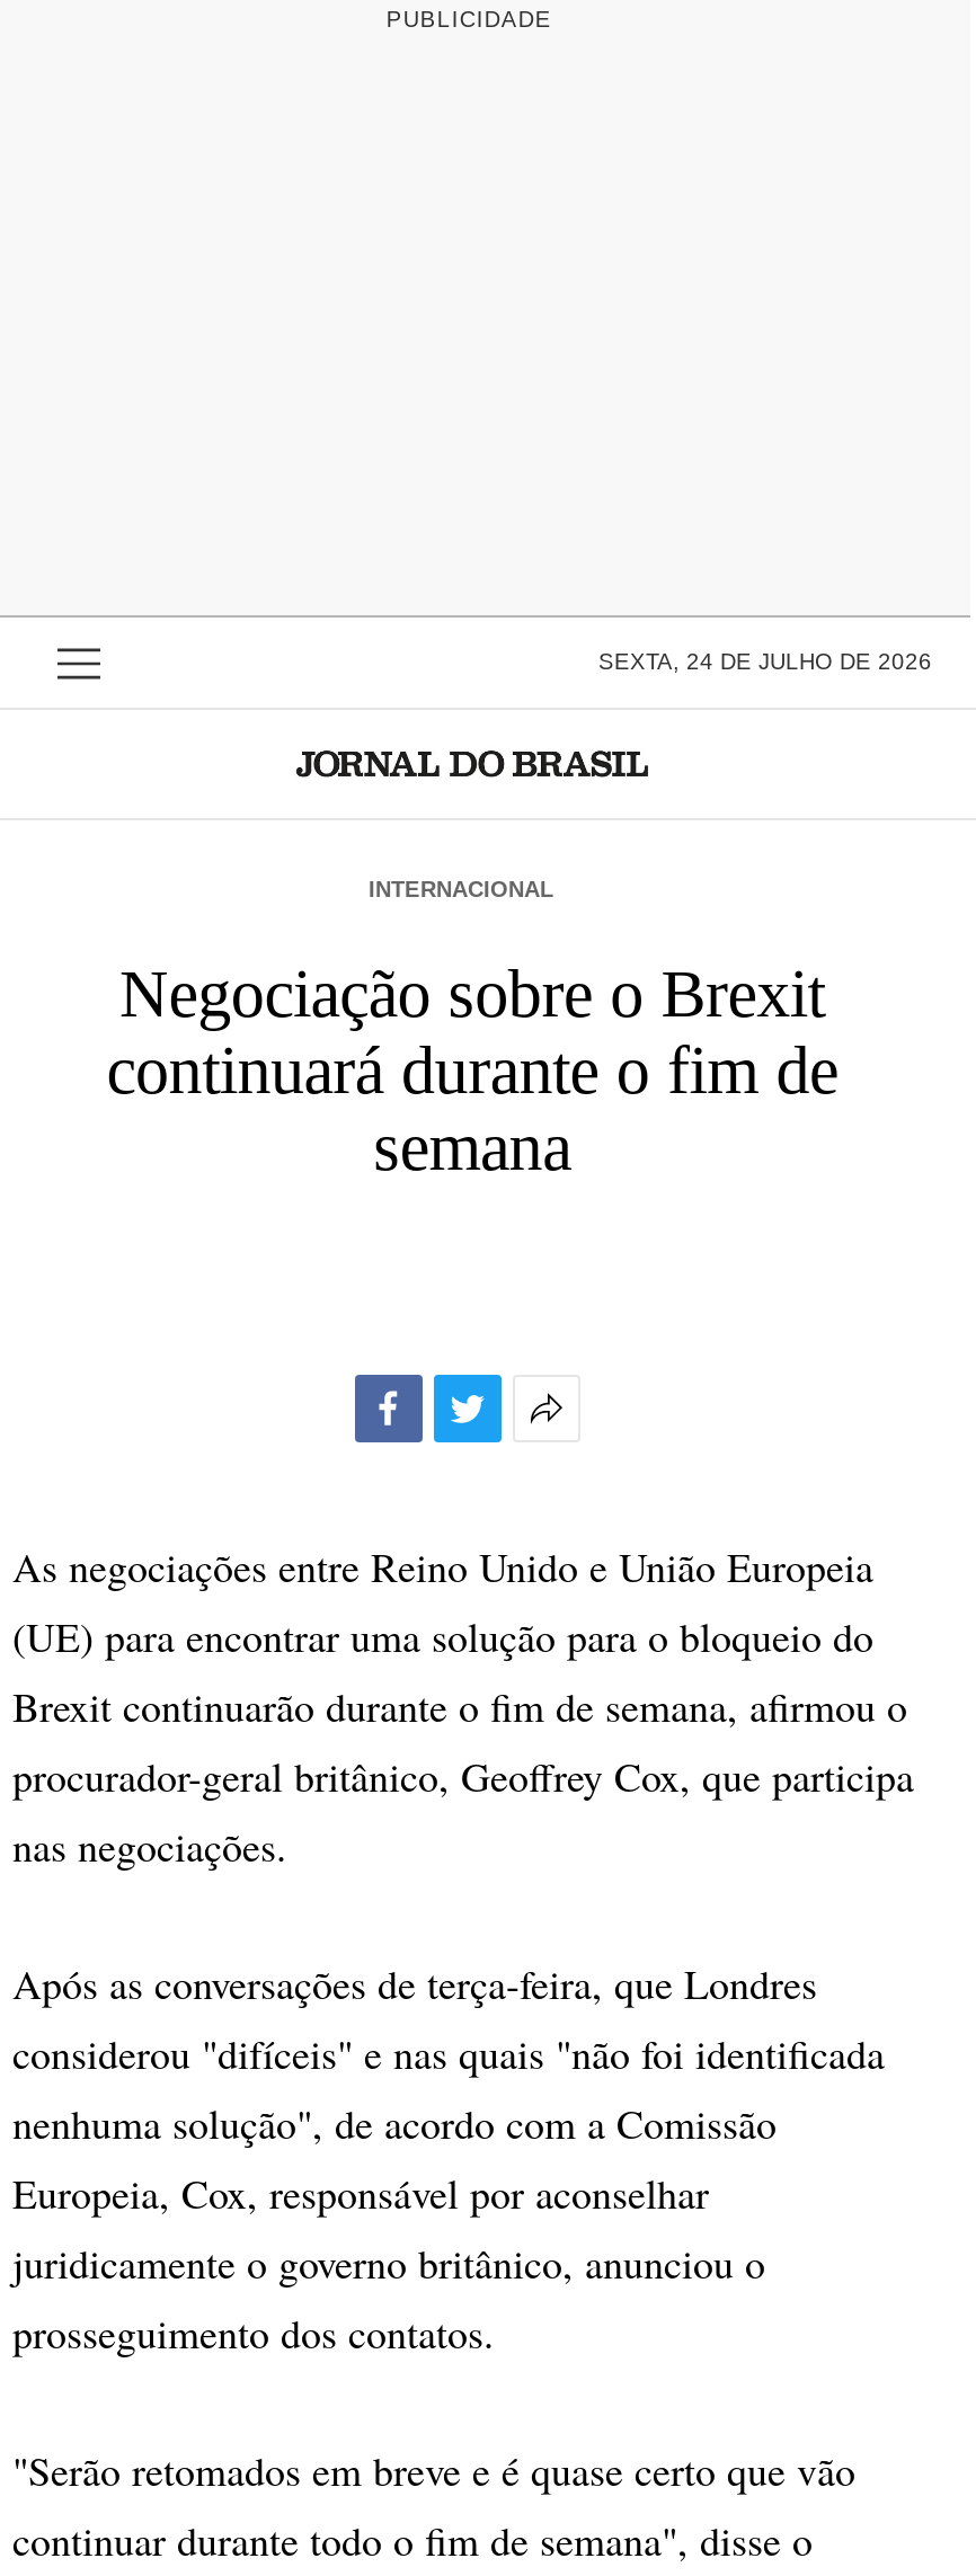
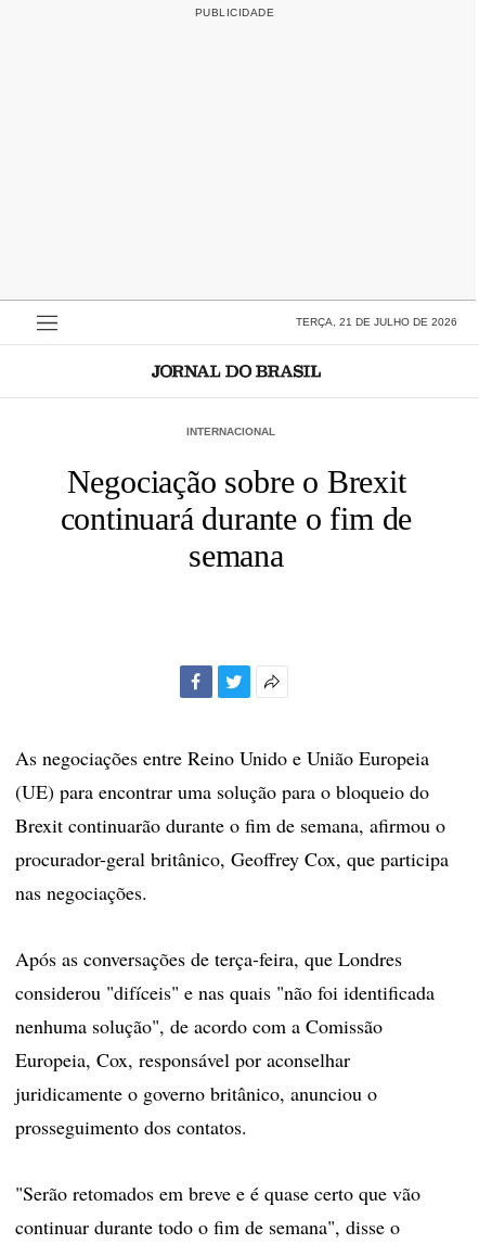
- SEXTA, 24 DE JULHO DE 2026
+ TERÇA, 21 DE JULHO DE 2026
